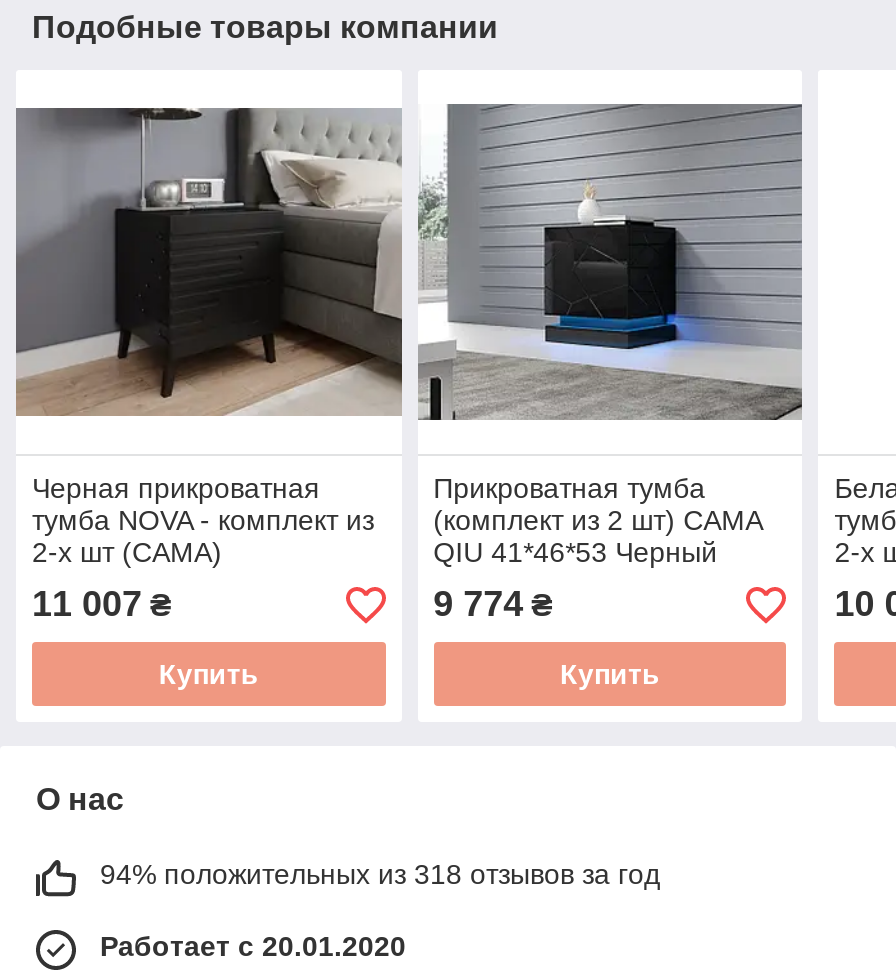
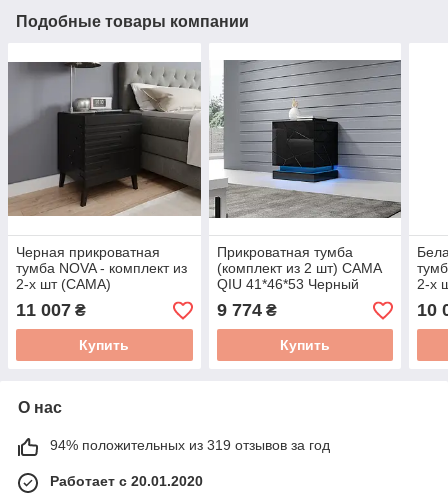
- 94% положительных из 318 отзывов за год
+ 94% положительных из 319 отзывов за год
